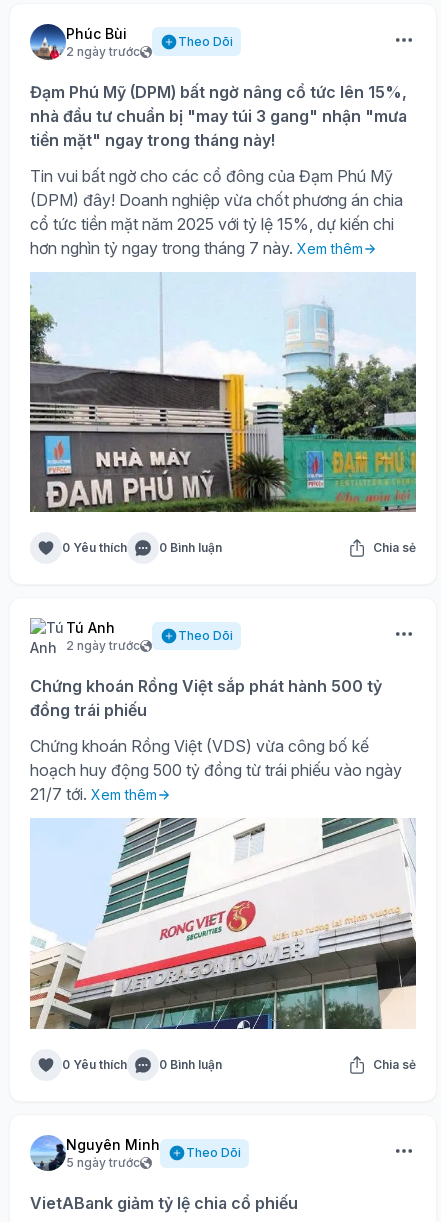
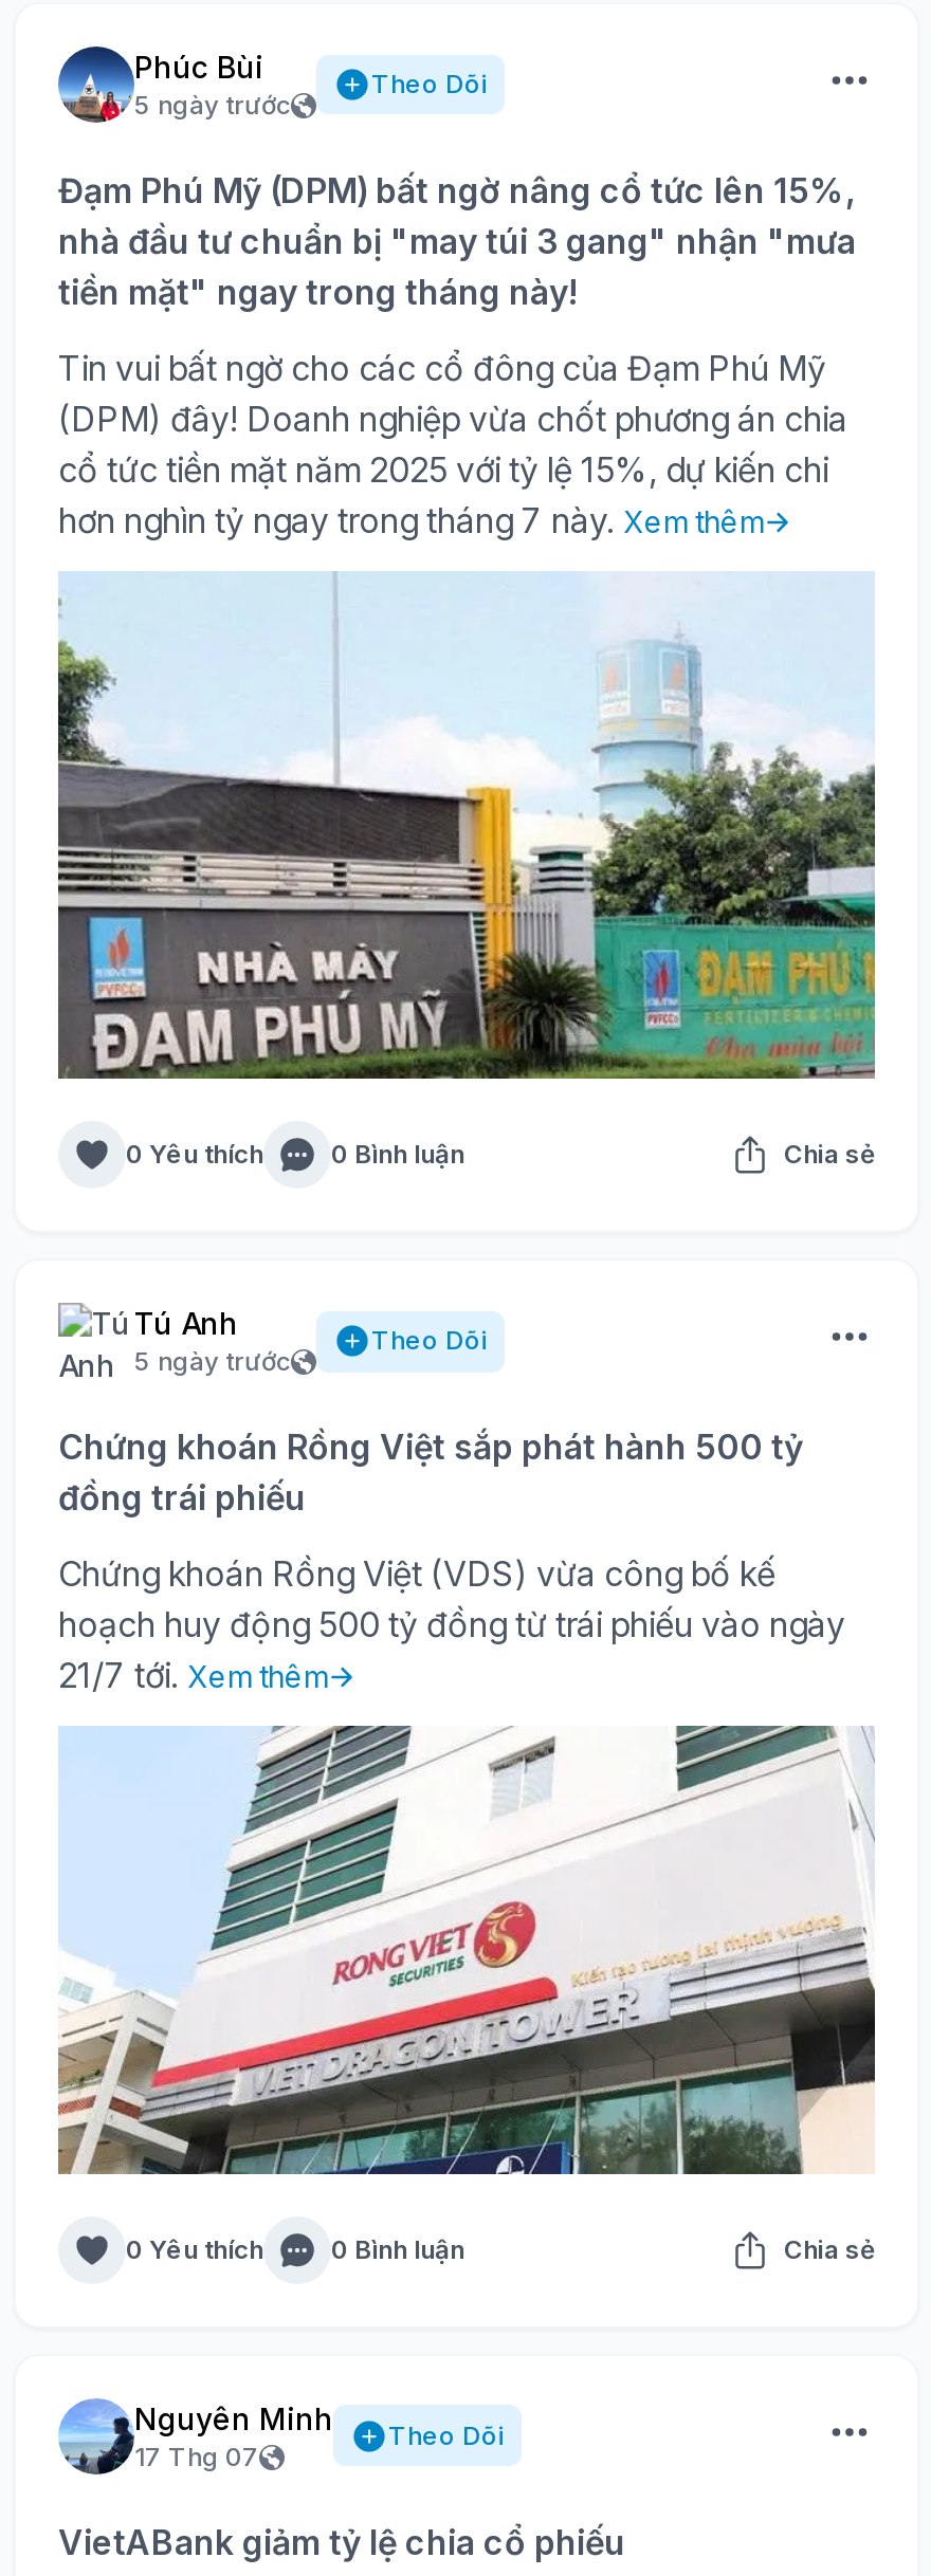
- 2 ngày trước
+ 5 ngày trước

- 2 ngày trước
+ 5 ngày trước

- 5 ngày trước
+ 17 Thg 07
